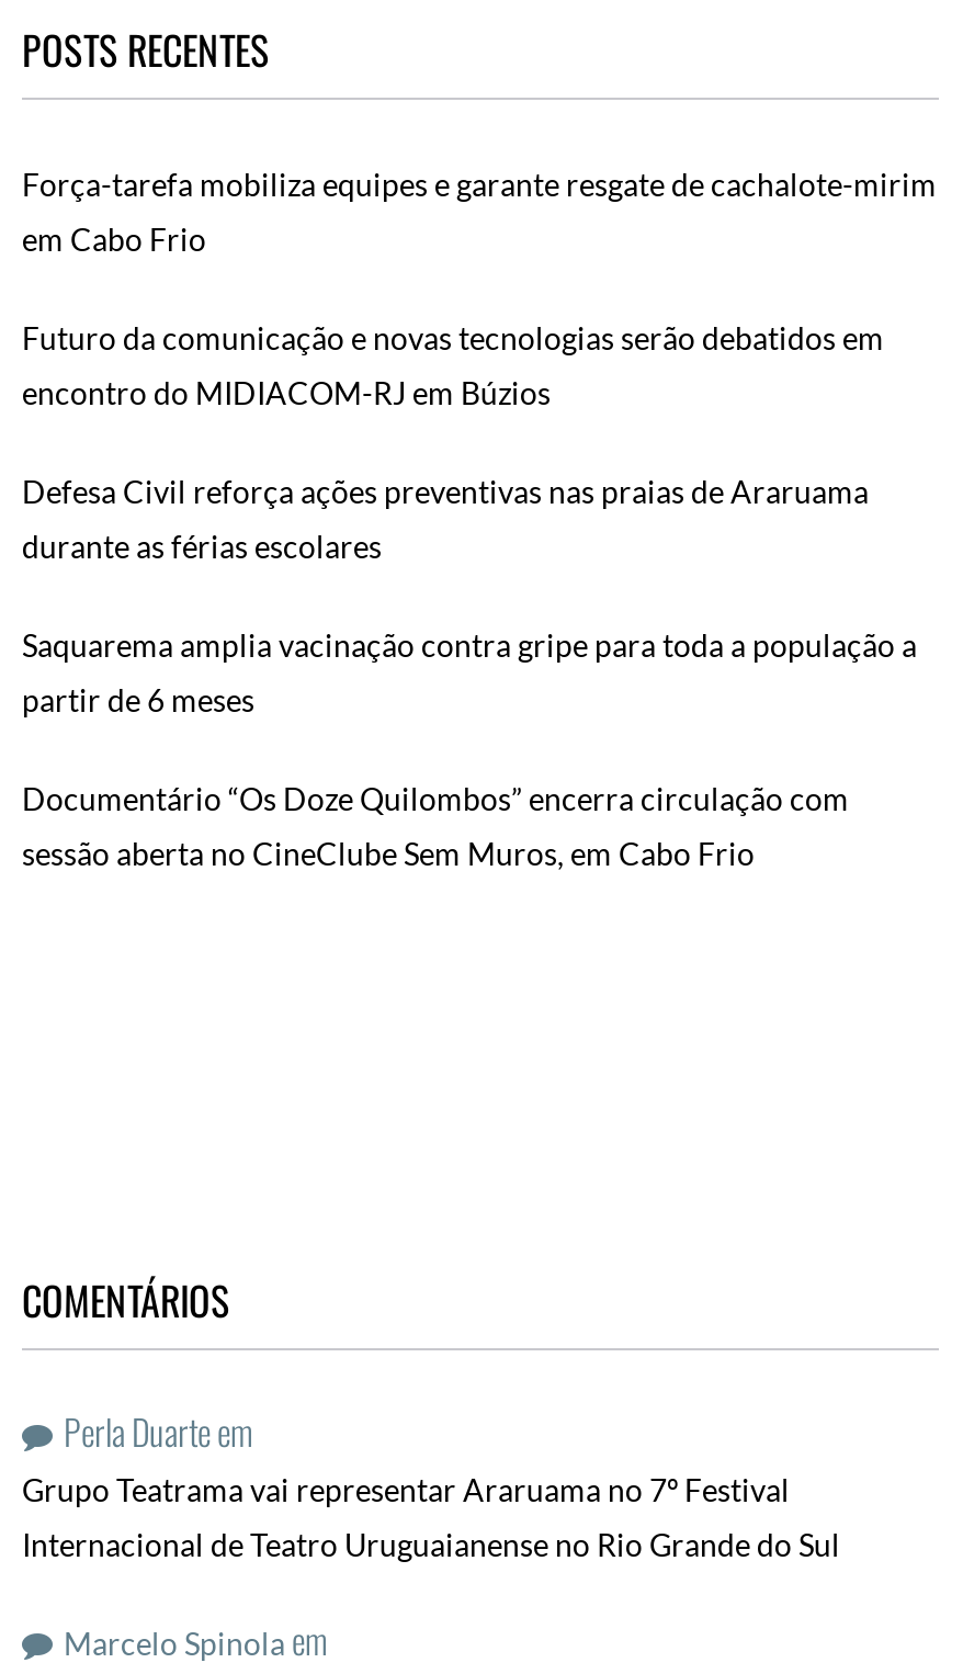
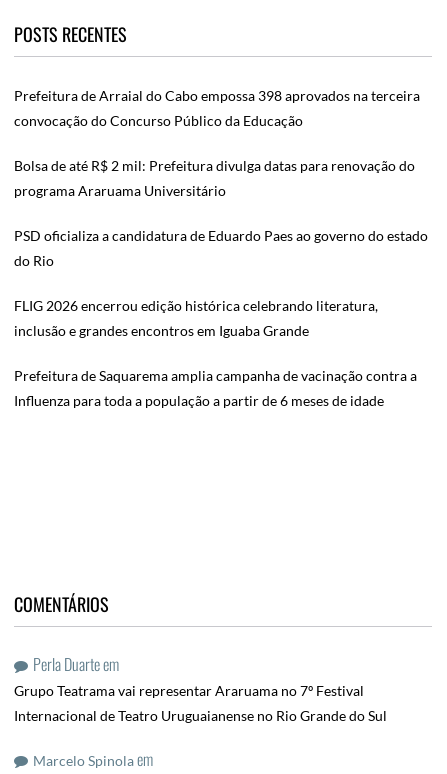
- Força-tarefa mobiliza equipes e garante resgate de cachalote-mirim
+ Prefeitura de Arraial do Cabo empossa 398 aprovados na terceira

- em Cabo Frio
+ convocação do Concurso Público da Educação

- Futuro da comunicação e novas tecnologias serão debatidos em
+ Bolsa de até R$ 2 mil: Prefeitura divulga datas para renovação do

- encontro do MIDIACOM-RJ em Búzios
+ programa Araruama Universitário

- Defesa Civil reforça ações preventivas nas praias de Araruama
+ PSD oficializa a candidatura de Eduardo Paes ao governo do estado

- durante as férias escolares
+ do Rio

- Saquarema amplia vacinação contra gripe para toda a população a
+ FLIG 2026 encerrou edição histórica celebrando literatura,

- partir de 6 meses
+ inclusão e grandes encontros em Iguaba Grande

- Documentário “Os Doze Quilombos” encerra circulação com
+ Prefeitura de Saquarema amplia campanha de vacinação contra a

- sessão aberta no CineClube Sem Muros, em Cabo Frio
+ Influenza para toda a população a partir de 6 meses de idade
